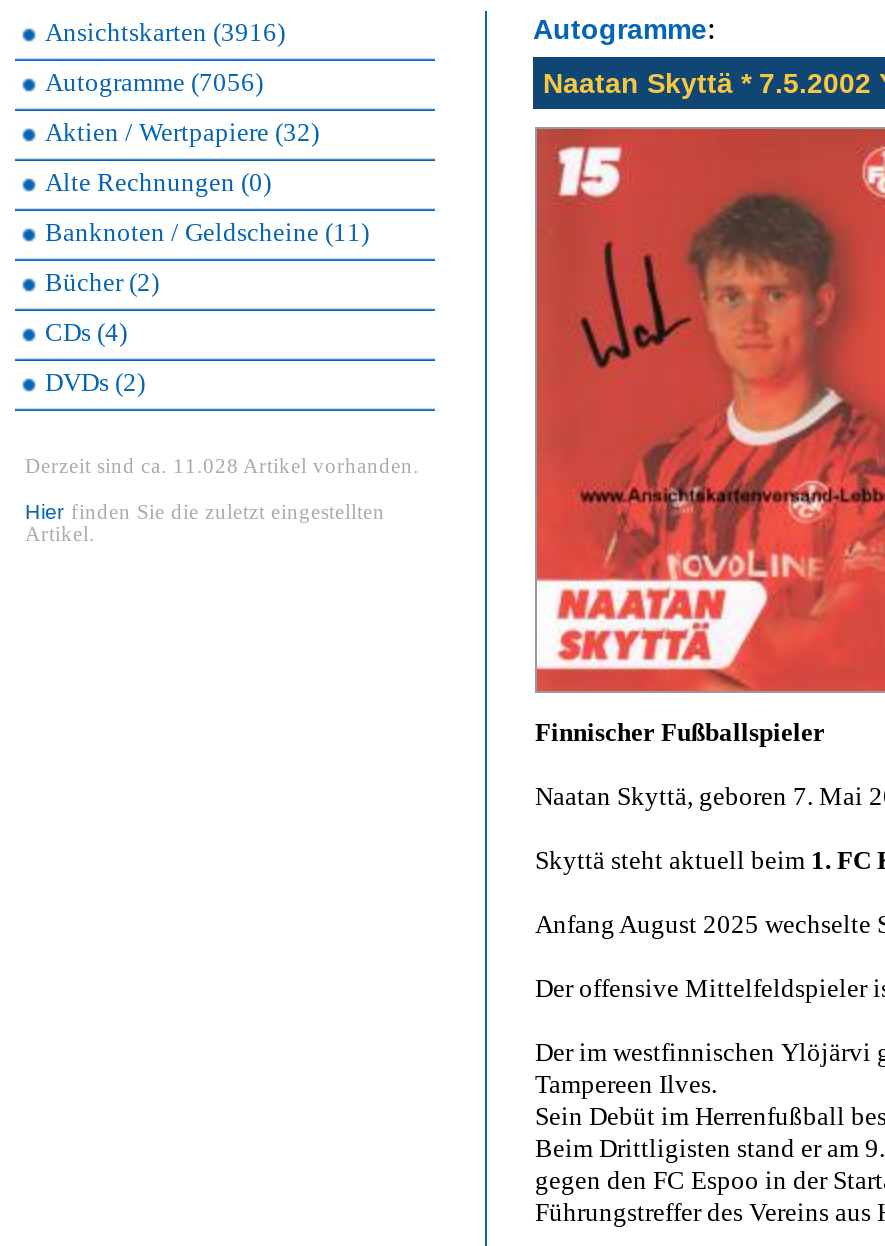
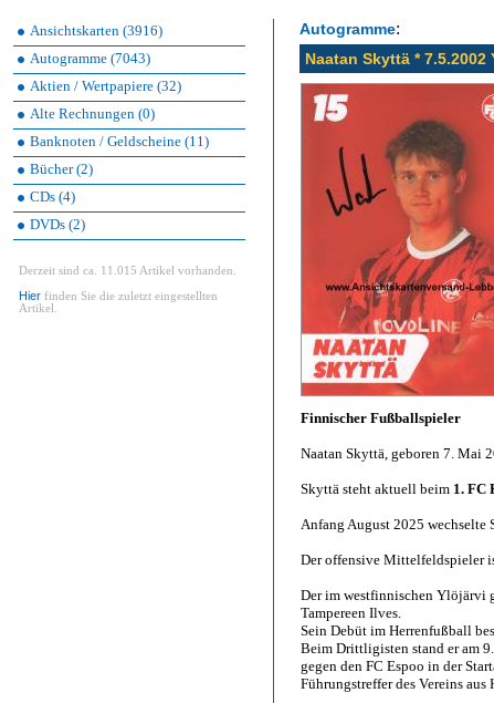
- Autogramme (7056)
+ Autogramme (7043)

- Derzeit sind ca. 11.028 Artikel vorhanden.
+ Derzeit sind ca. 11.015 Artikel vorhanden.
